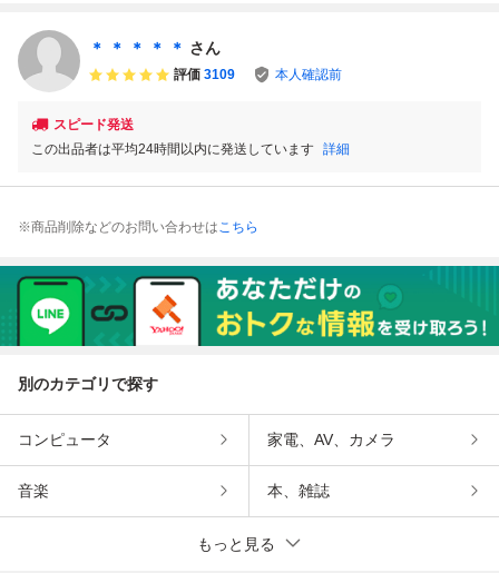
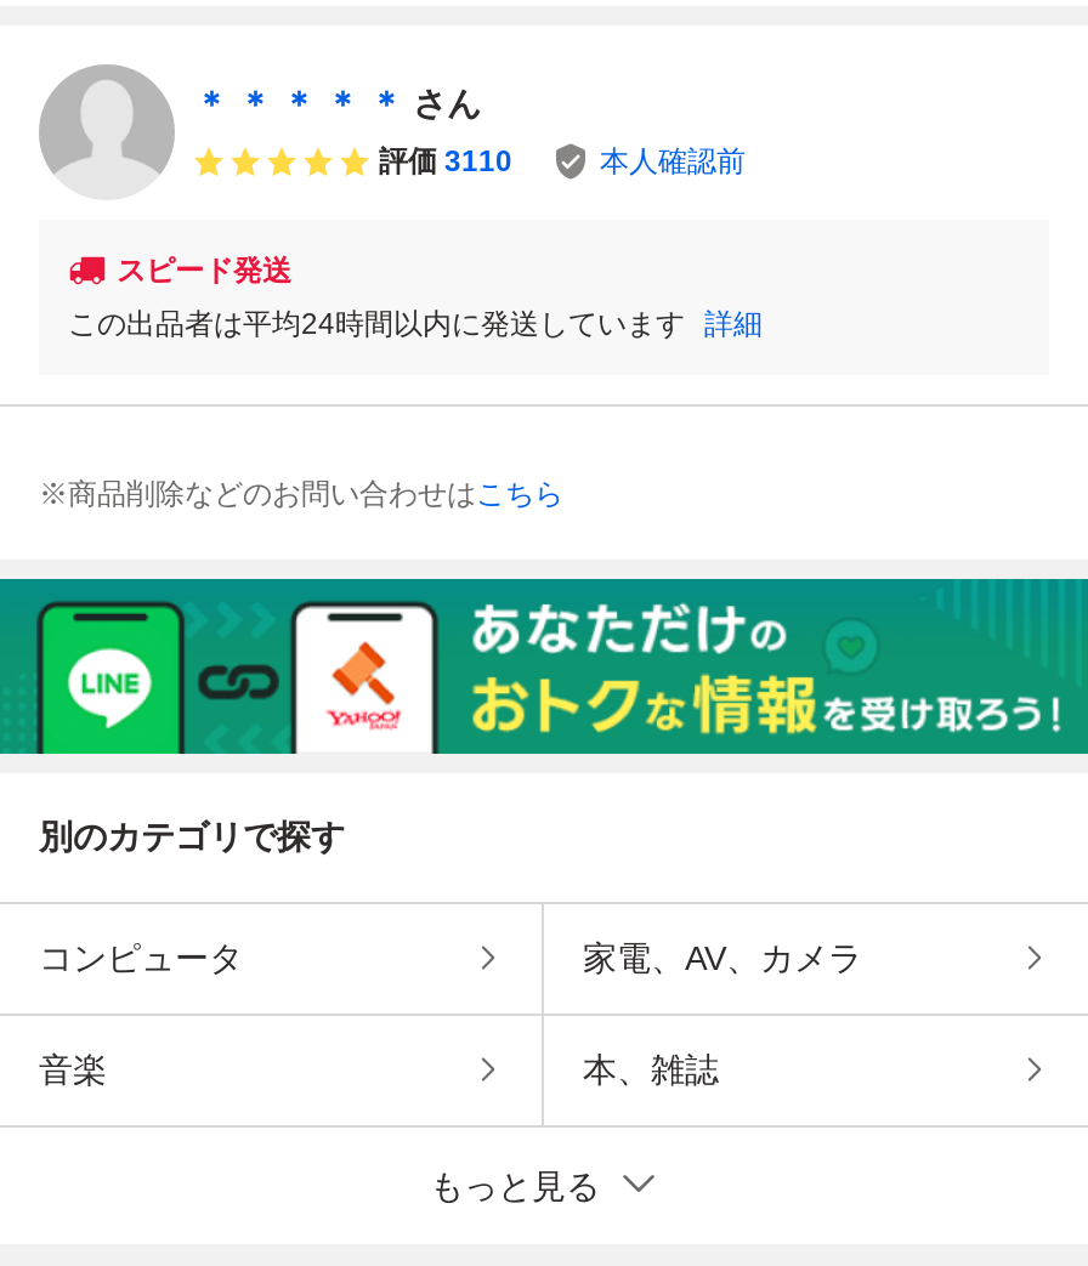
- 評価 3109
+ 評価 3110
